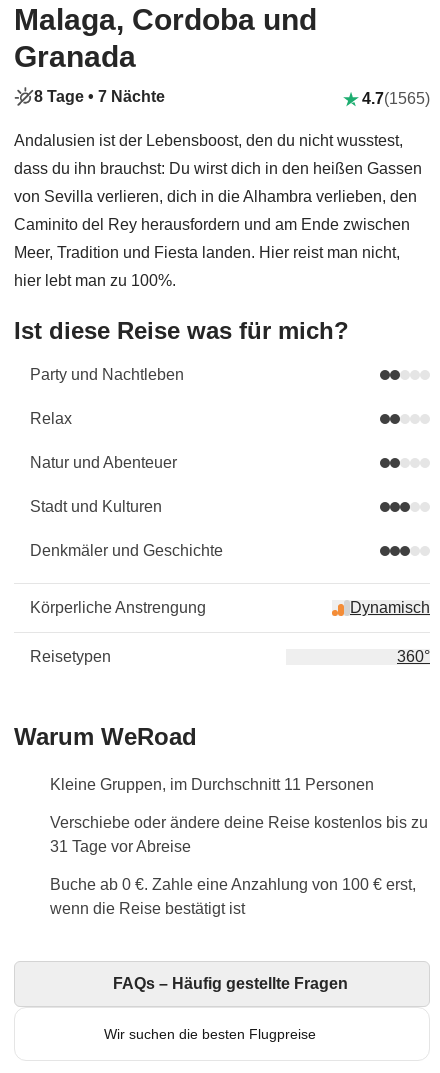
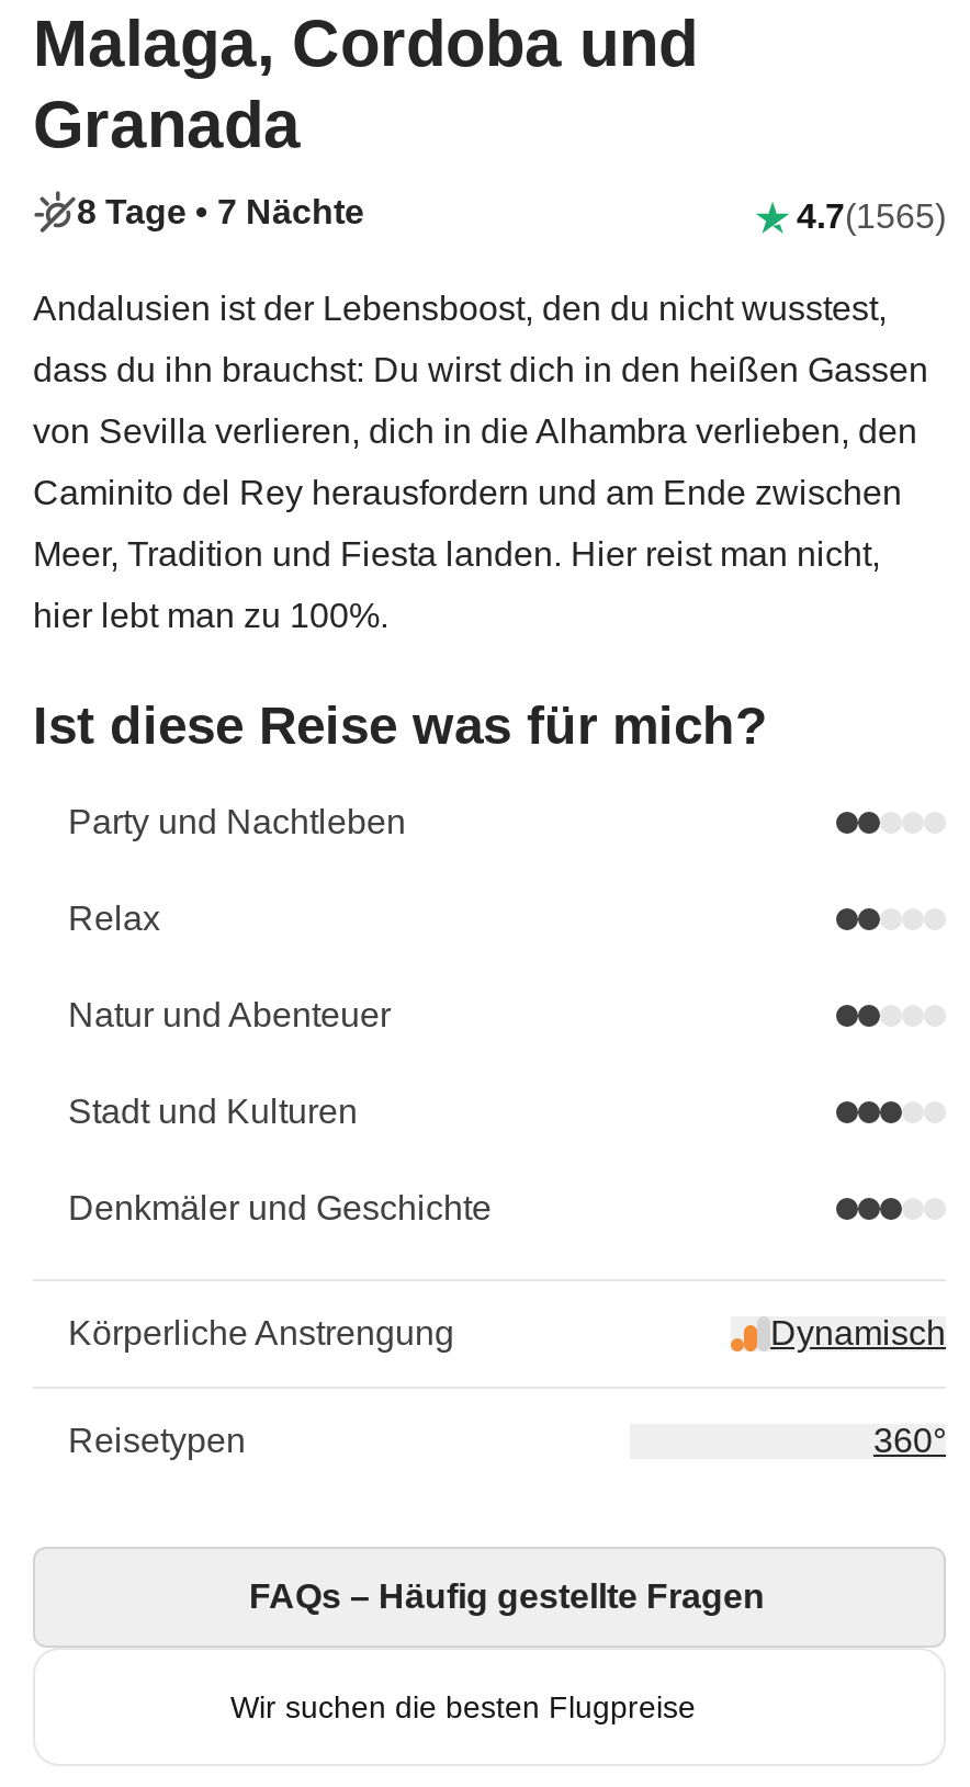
- Warum WeRoad
- Kleine Gruppen, im Durchschnitt 11 Personen
- Verschiebe oder ändere deine Reise kostenlos bis zu
- 31 Tage vor Abreise
- Buche ab 0 €. Zahle eine Anzahlung von 100 € erst,
- wenn die Reise bestätigt ist
